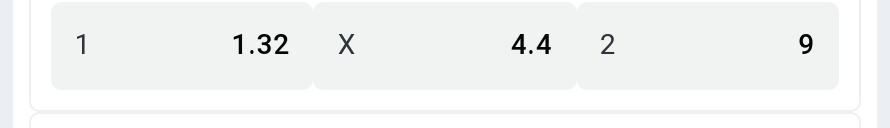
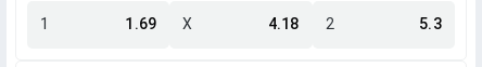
- 1.32 X
+ 1.69 X

- 4.4 2
+ 4.18 2

- 9
+ 5.3
